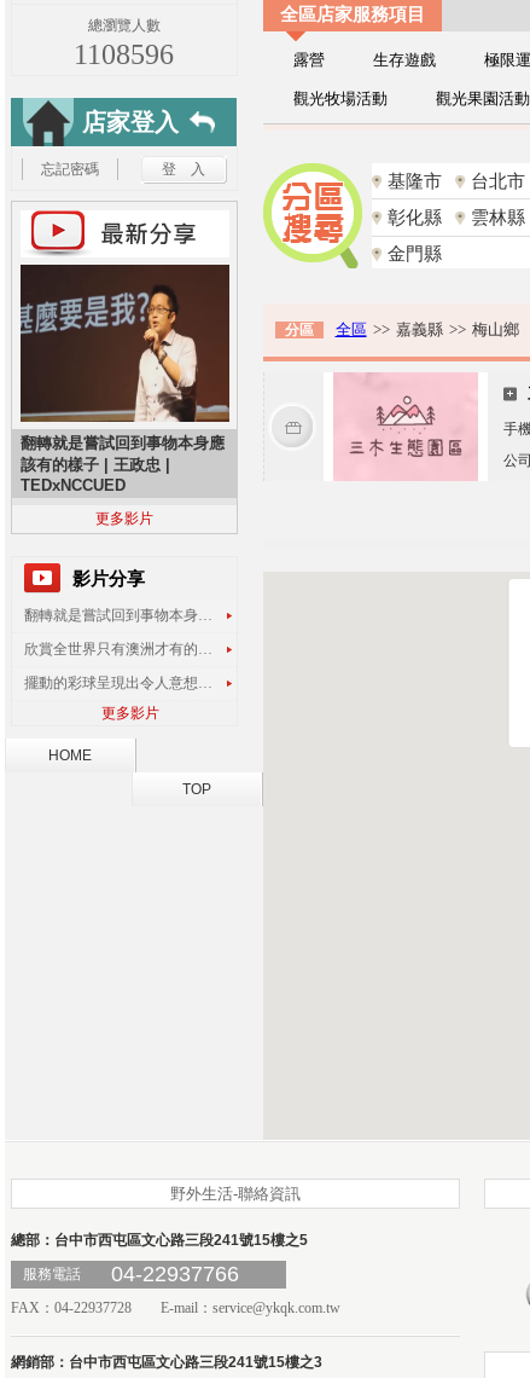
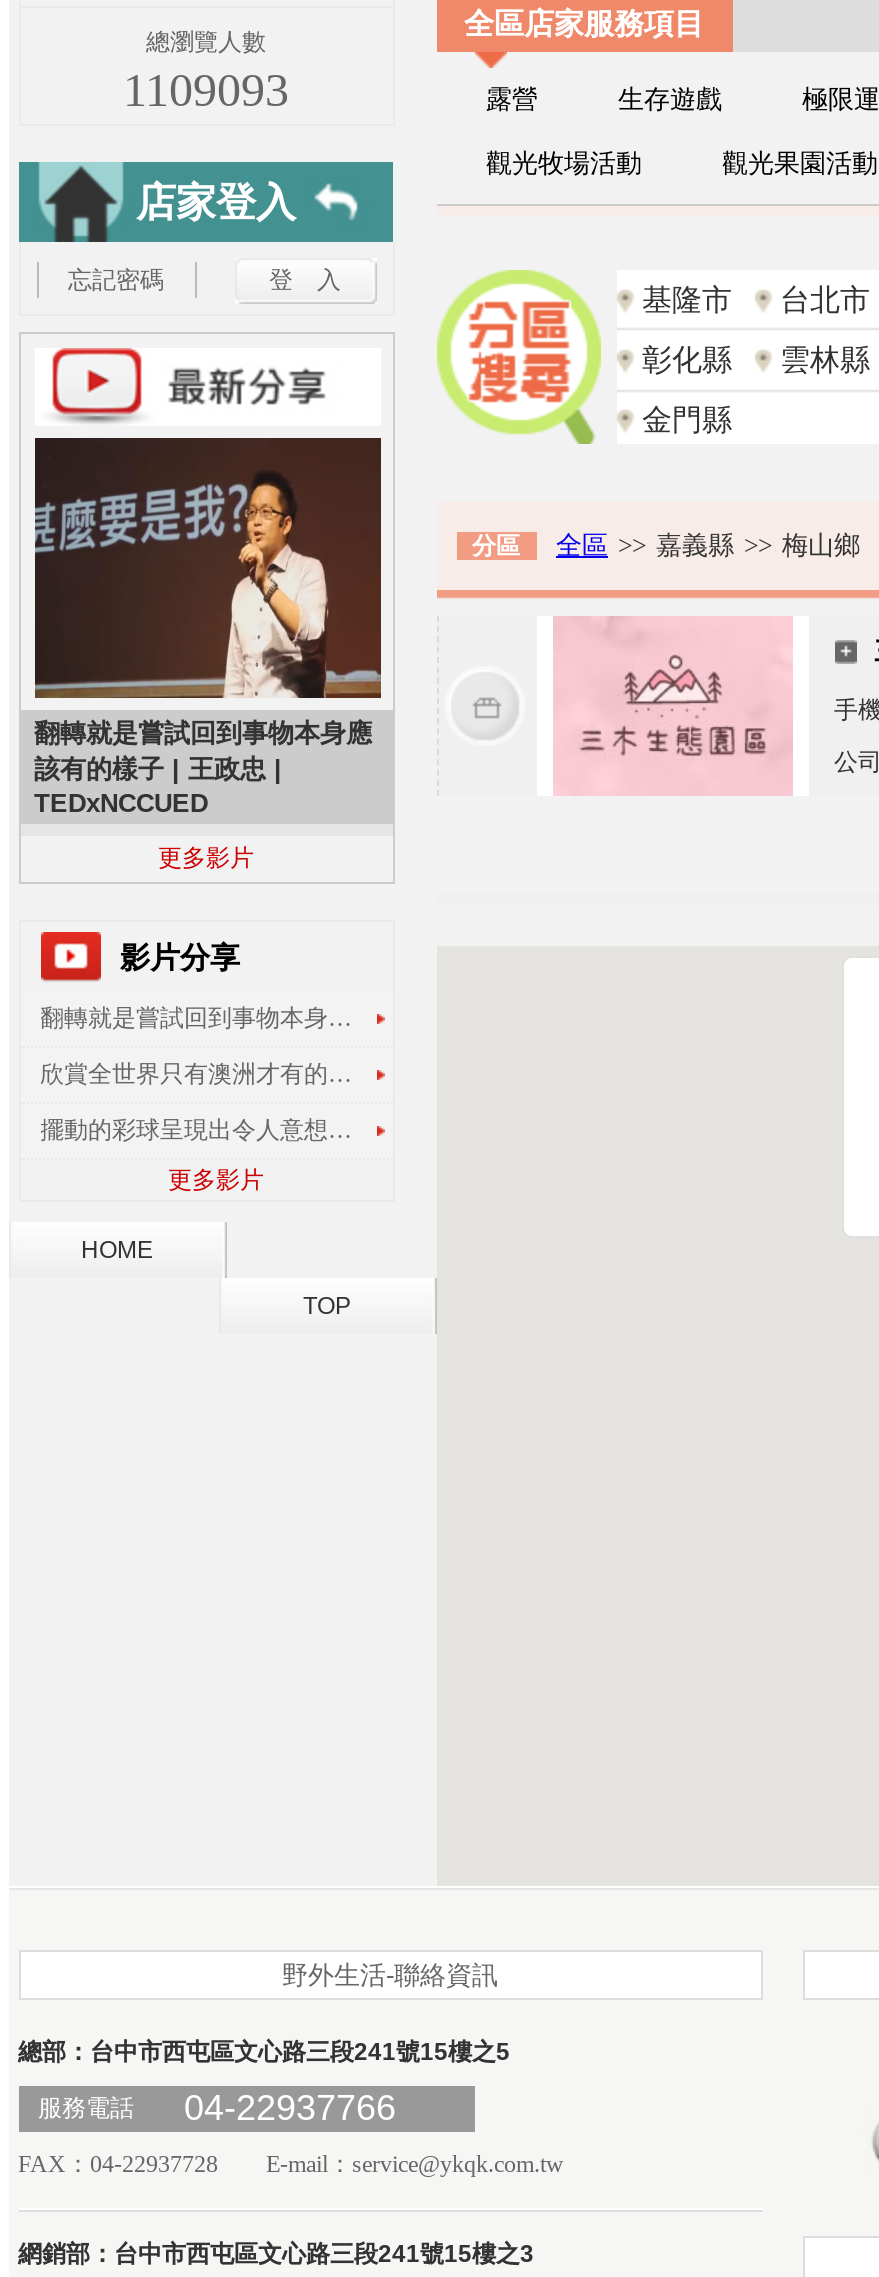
- 1108596
+ 1109093
